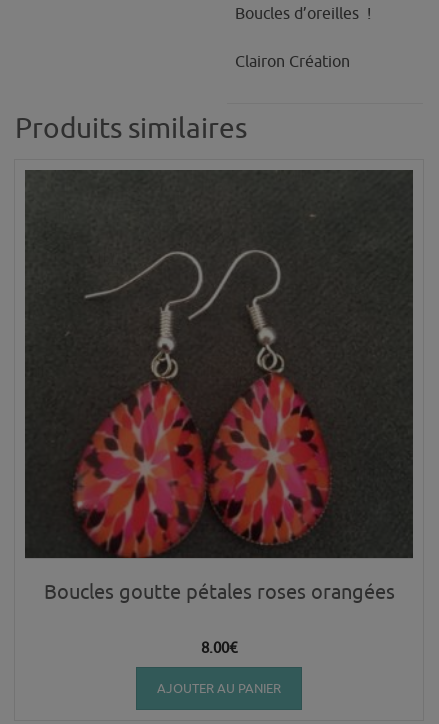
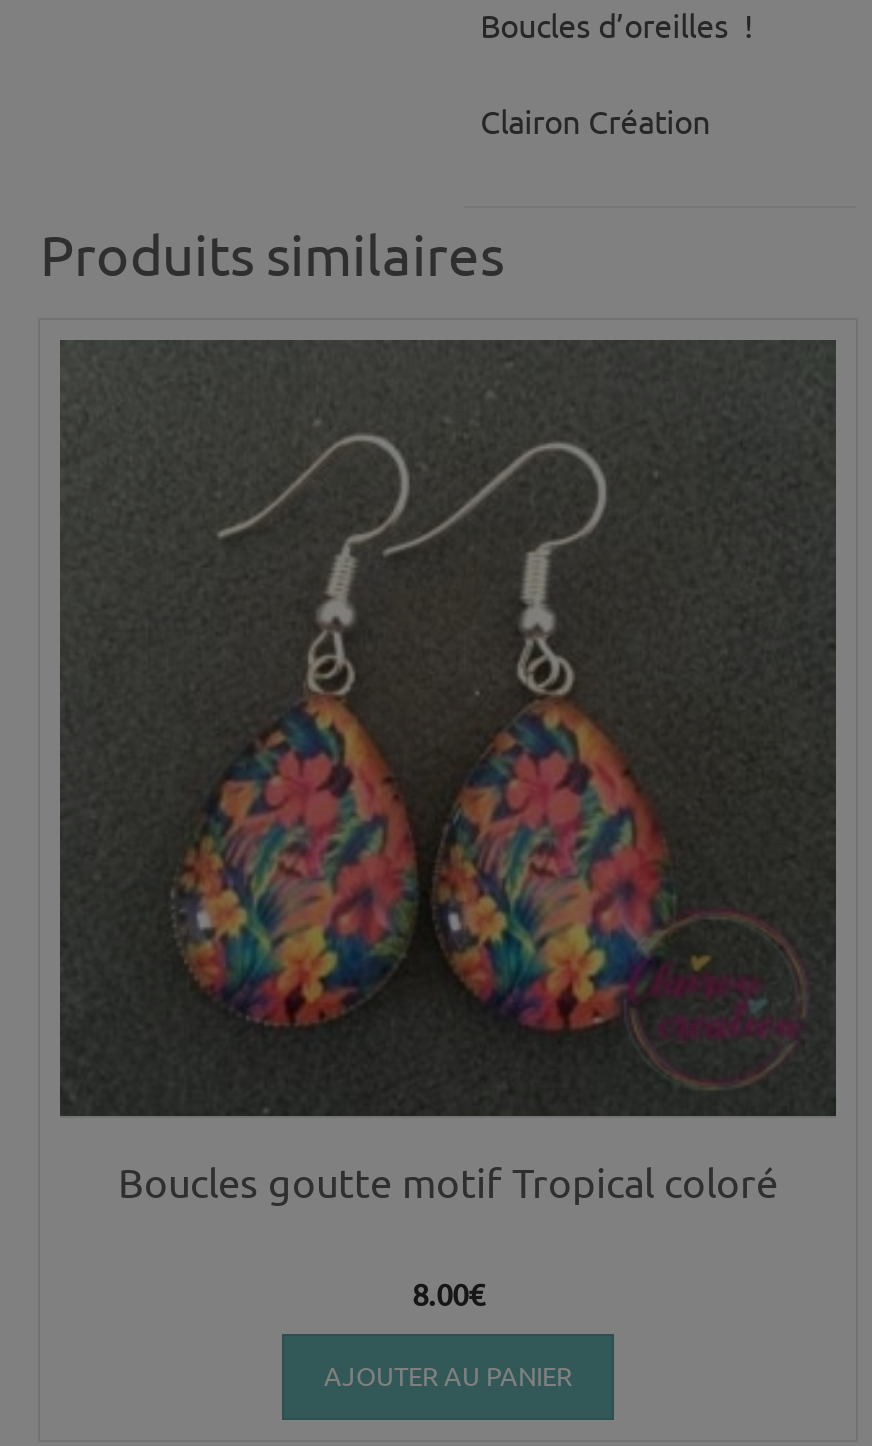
- [image]
- Boucles goutte pétales roses orangées
+ [image]
+ Boucles goutte motif Tropical coloré
